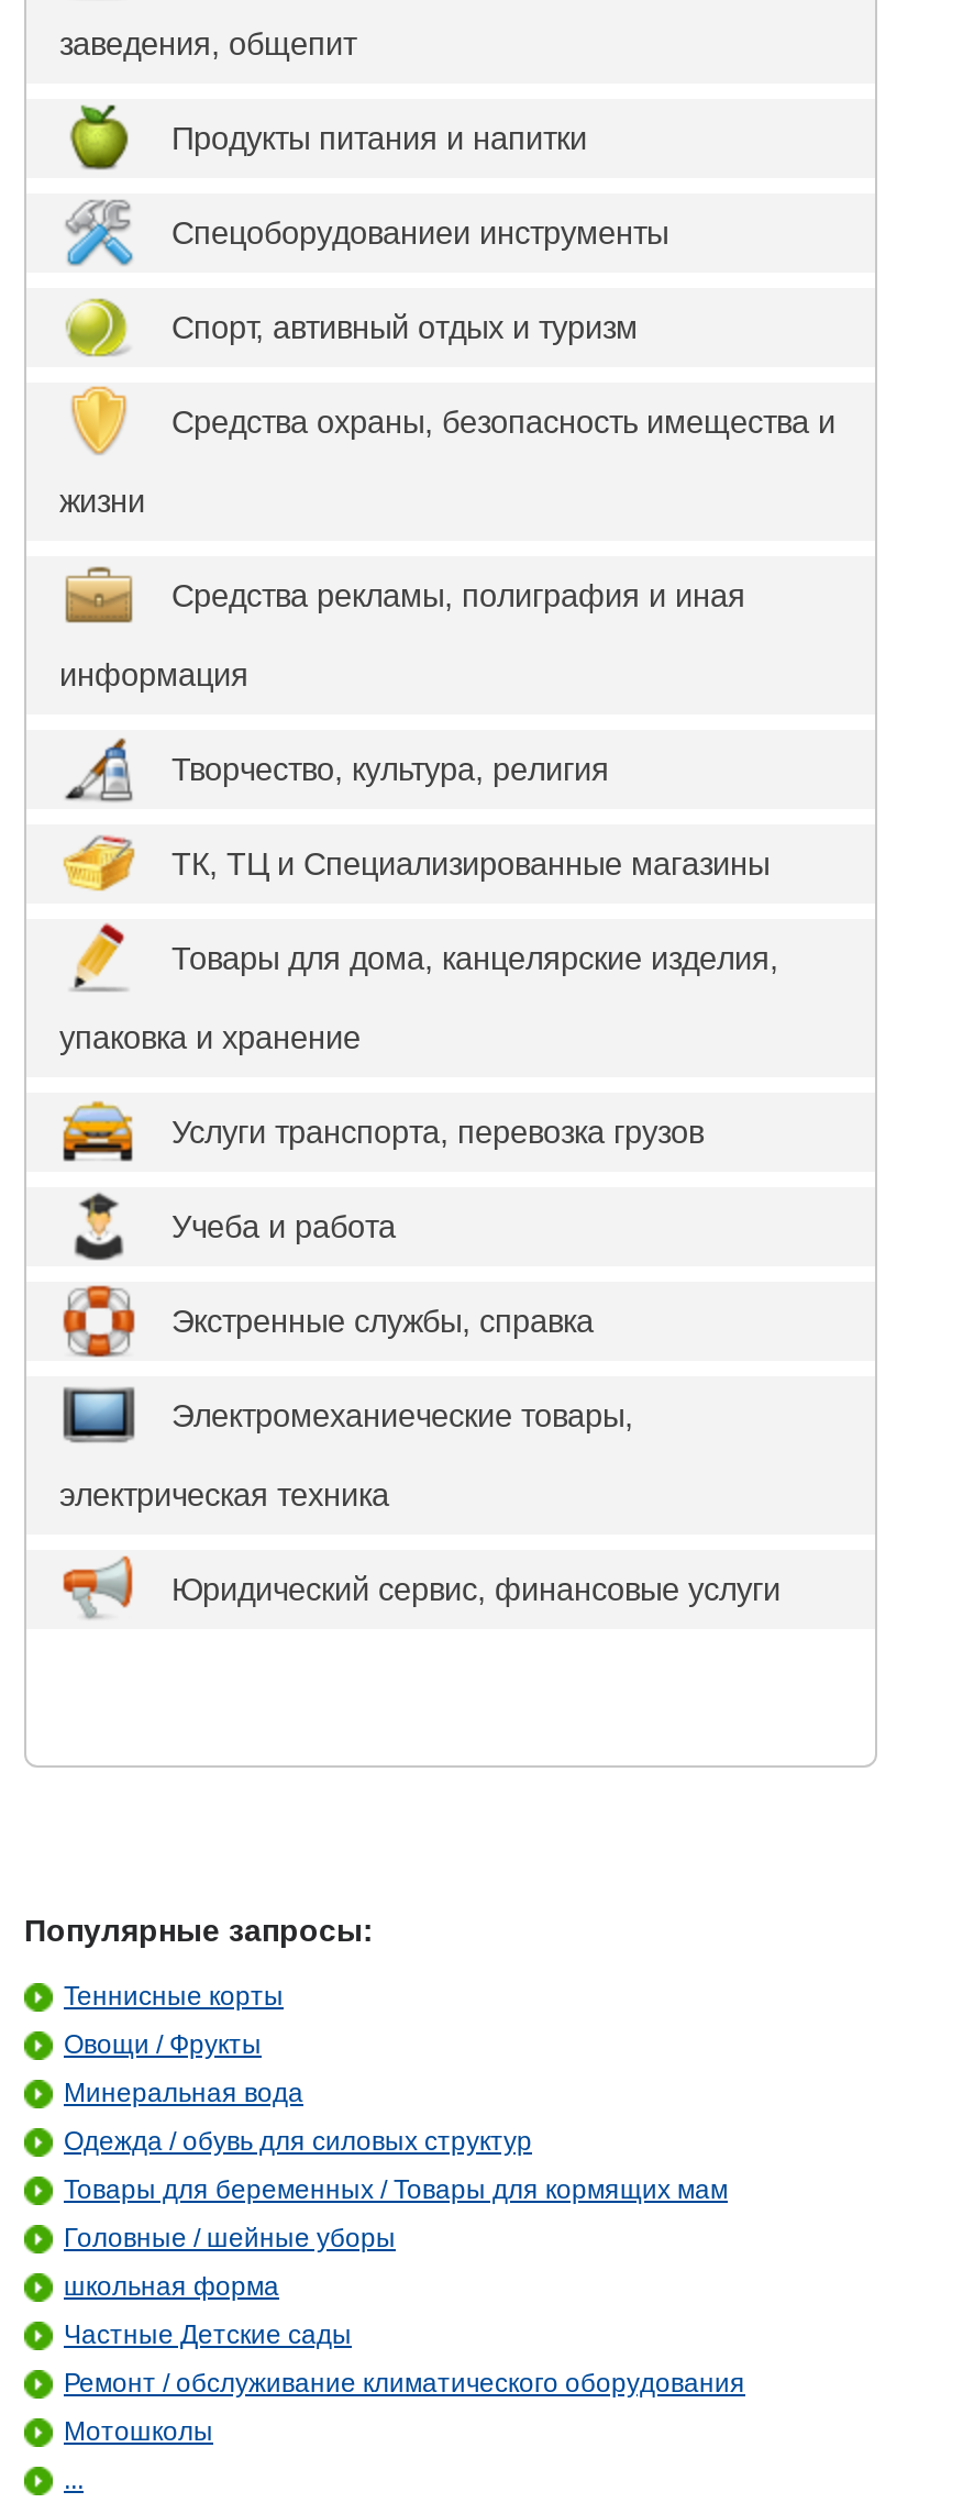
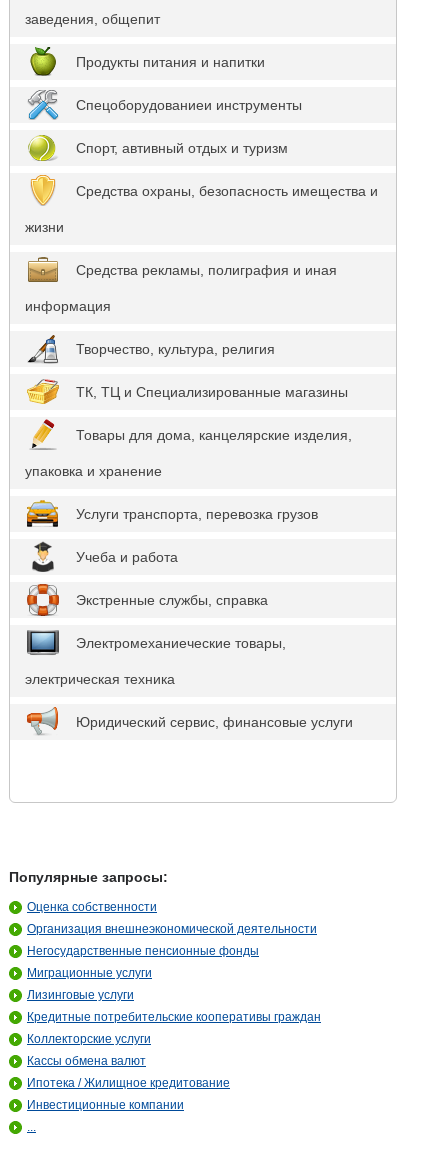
- Теннисные корты
+ Оценка собственности

- Овощи / Фрукты
+ Организация внешнеэкономической деятельности

- Минеральная вода
+ Негосударственные пенсионные фонды

- Одежда / обувь для силовых структур
+ Миграционные услуги

- Товары для беременных / Товары для кормящих мам
+ Лизинговые услуги

- Головные / шейные уборы
+ Кредитные потребительские кооперативы граждан

- школьная форма
+ Коллекторские услуги

- Частные Детские сады
+ Кассы обмена валют

- Ремонт / обслуживание климатического оборудования
+ Ипотека / Жилищное кредитование

- Мотошколы
+ Инвестиционные компании
